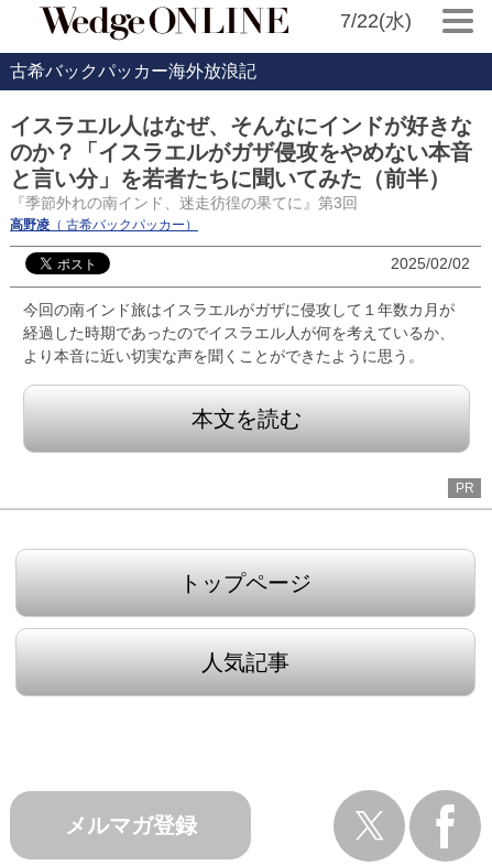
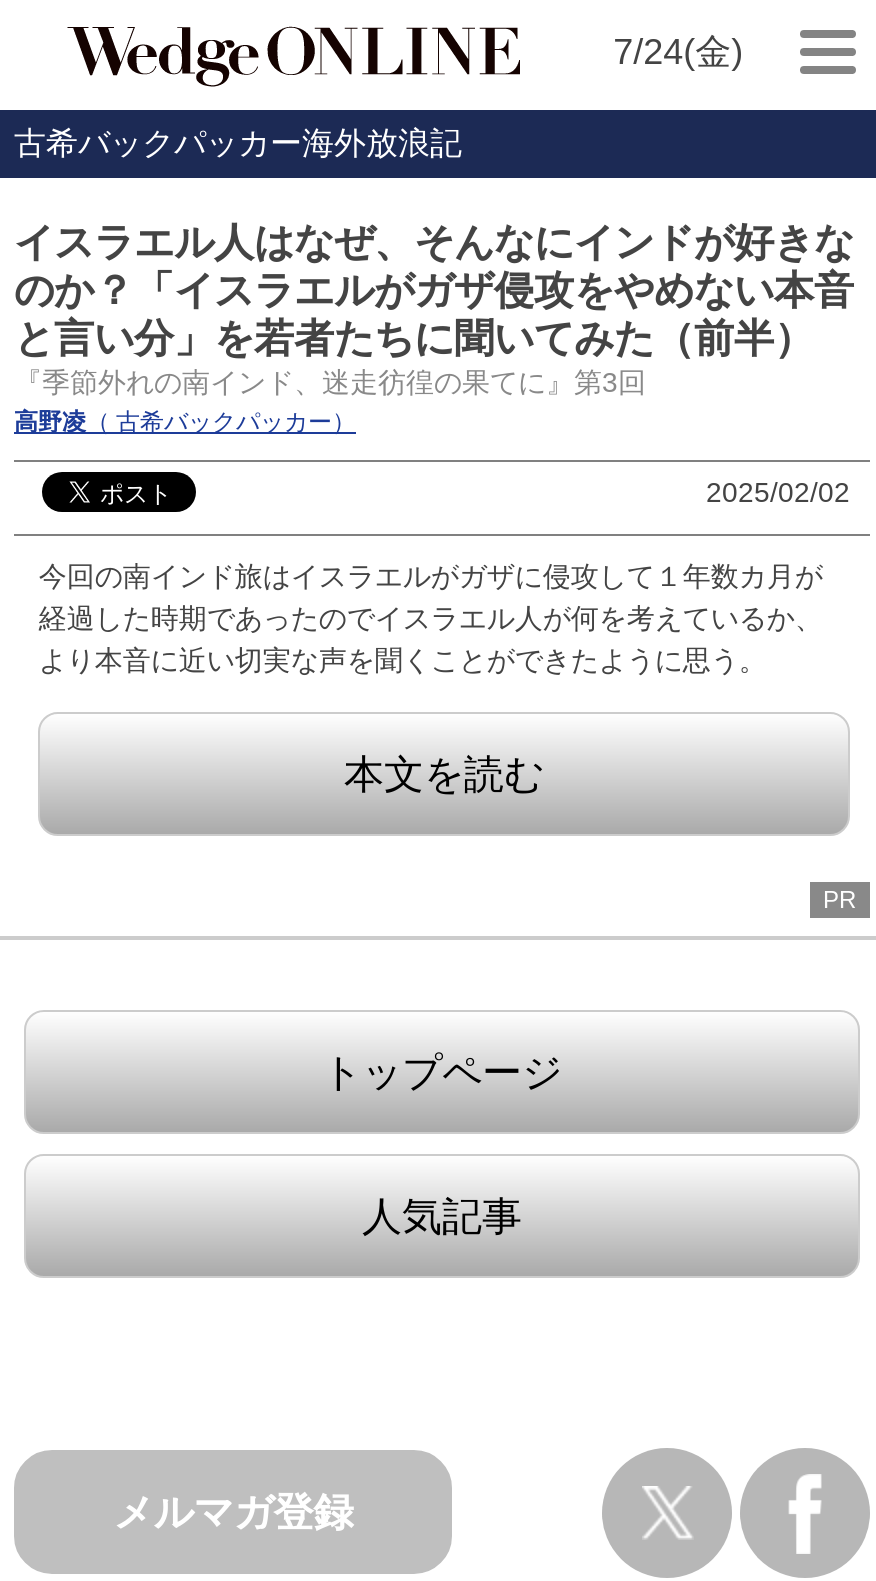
- 7/22(水)
+ 7/24(金)
